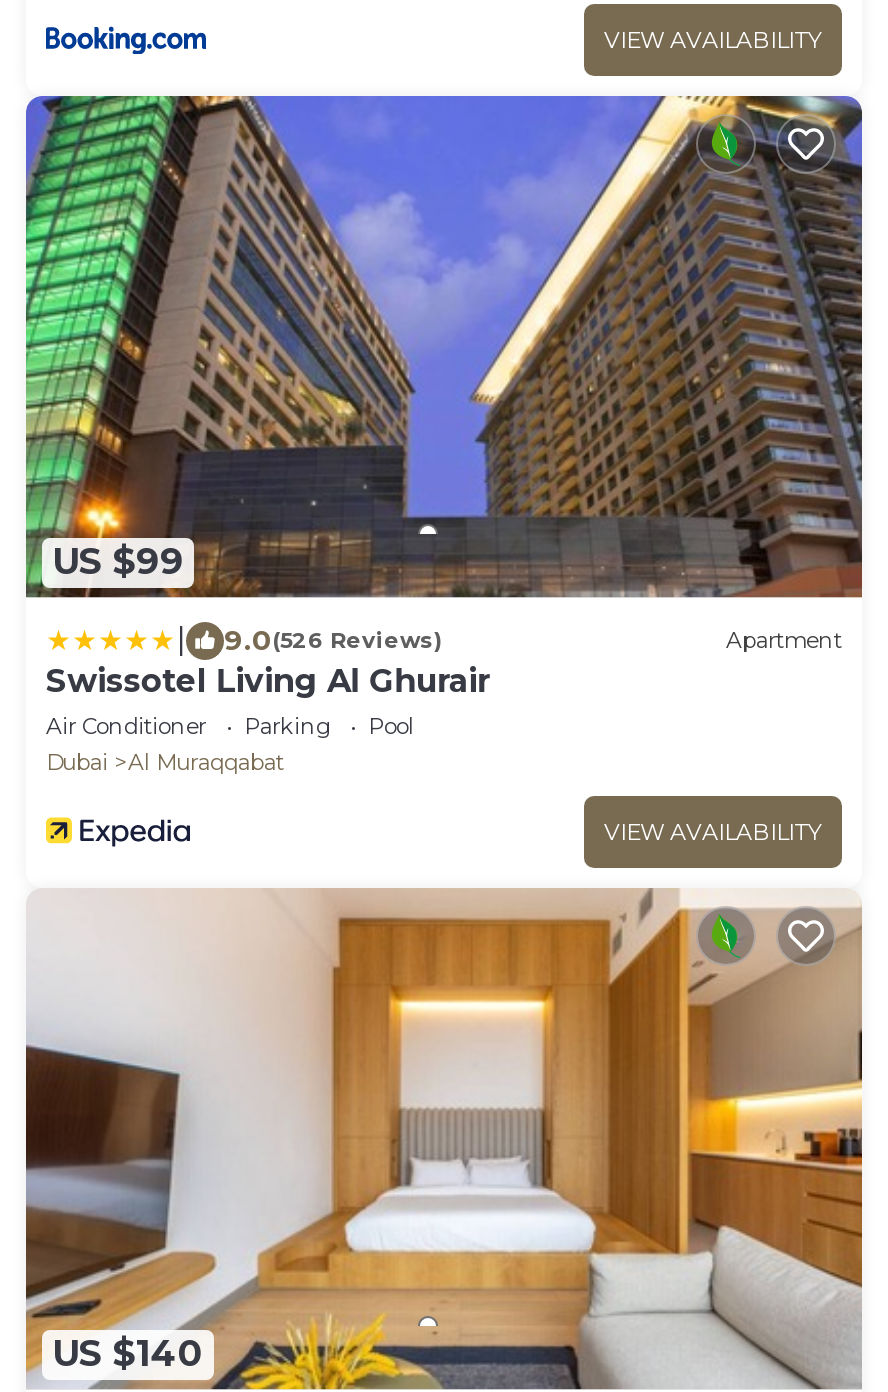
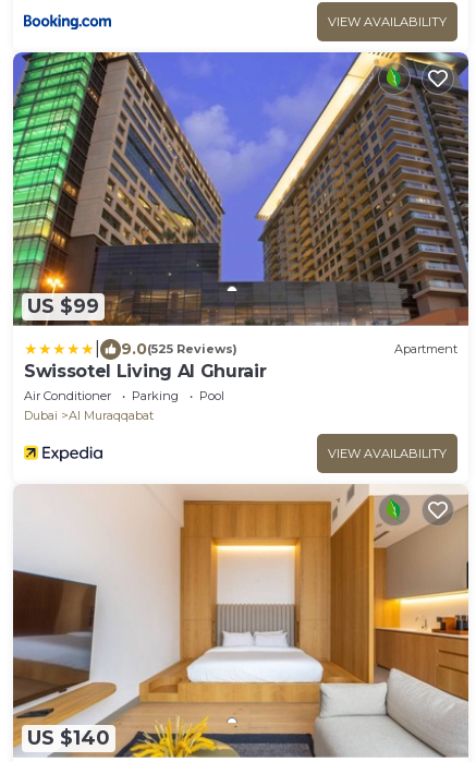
- 9.0(526 Reviews)
+ 9.0(525 Reviews)
